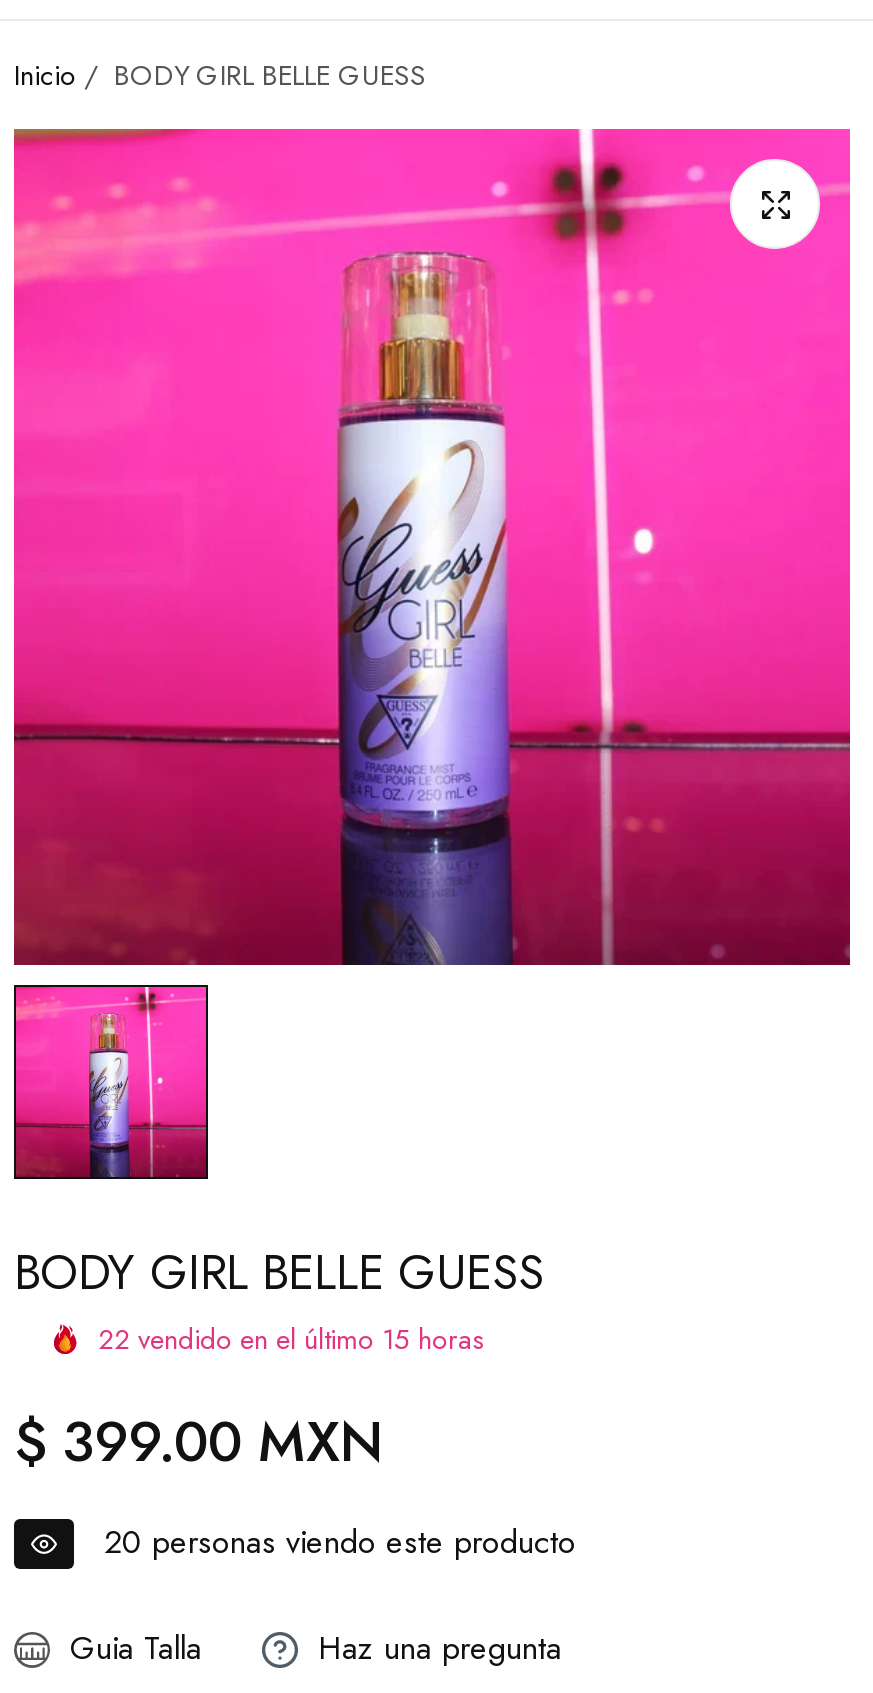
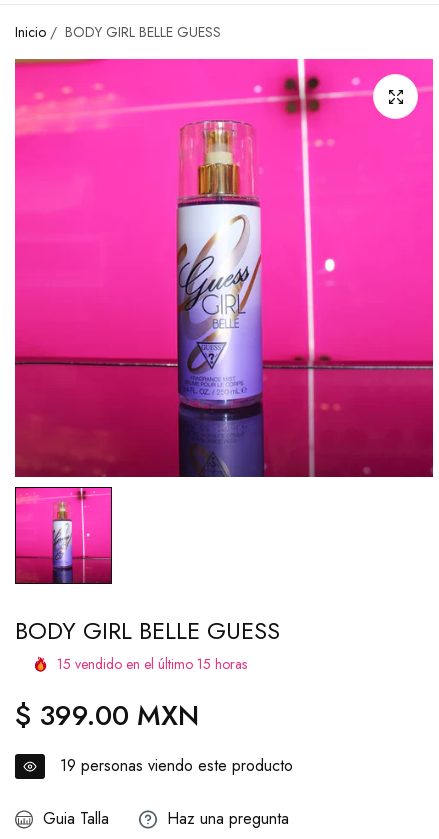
- 22 vendido en el último 15 horas
+ 15 vendido en el último 15 horas

- 20 personas viendo este producto
+ 19 personas viendo este producto
